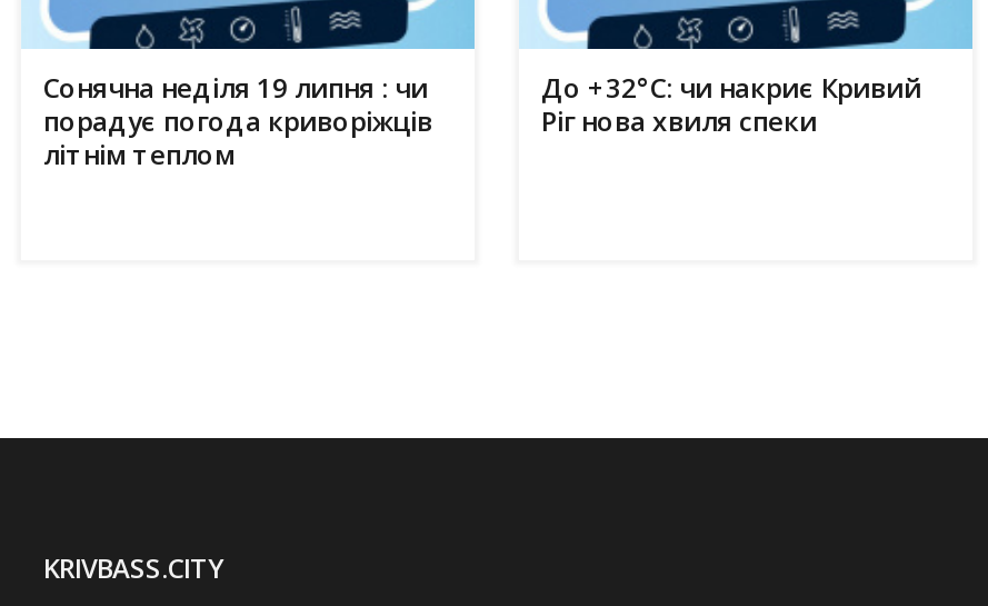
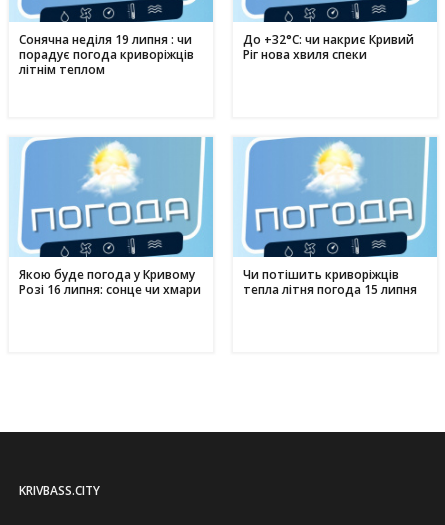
+ [image]
+ Якою буде погода у Кривому
+ Розі 16 липня: сонце чи хмари

+ [image]
+ Чи потішить криворіжців
+ тепла літня погода 15 липня
